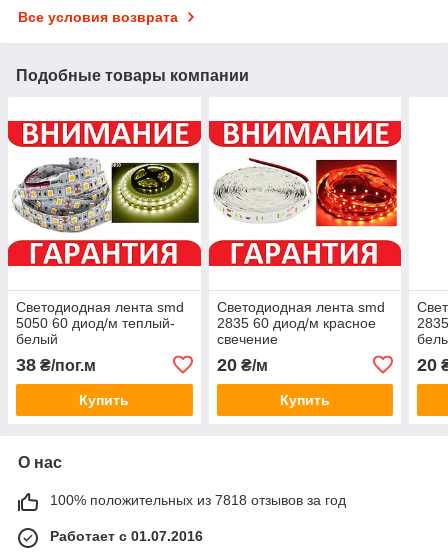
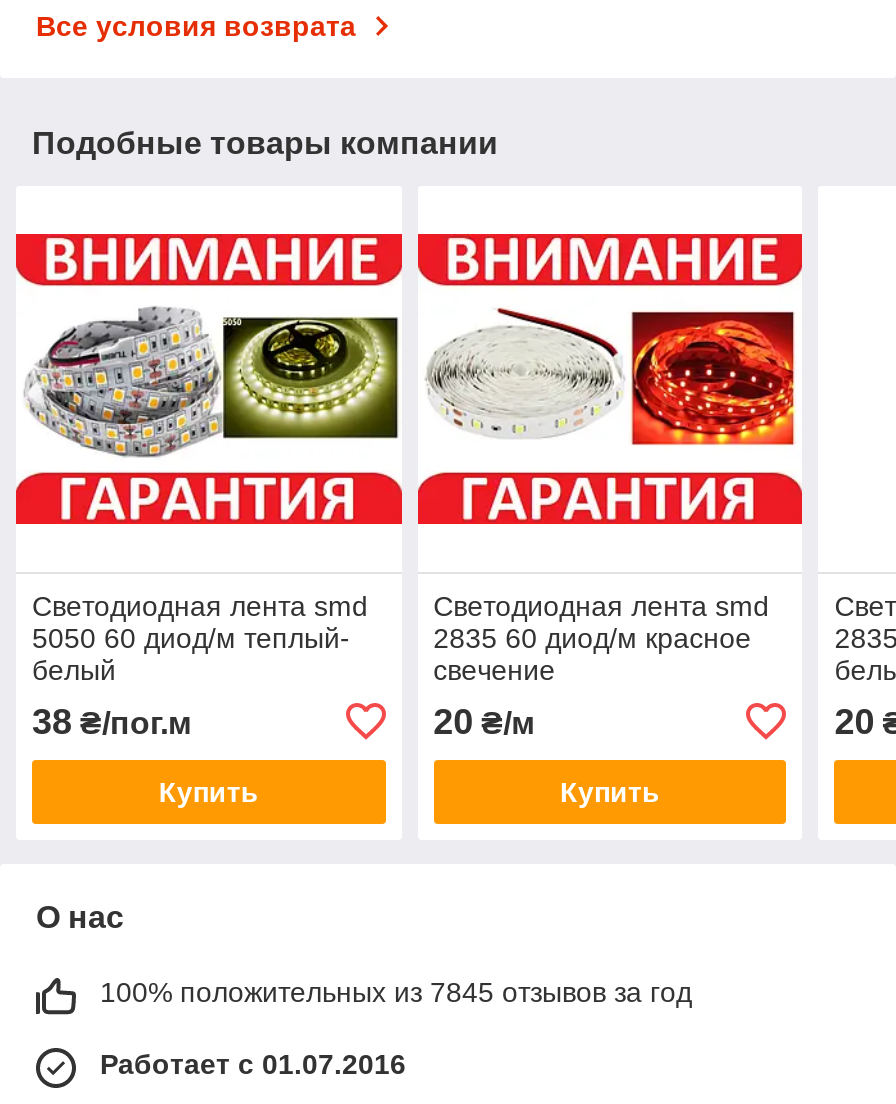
- 100% положительных из 7818 отзывов за год
+ 100% положительных из 7845 отзывов за год
